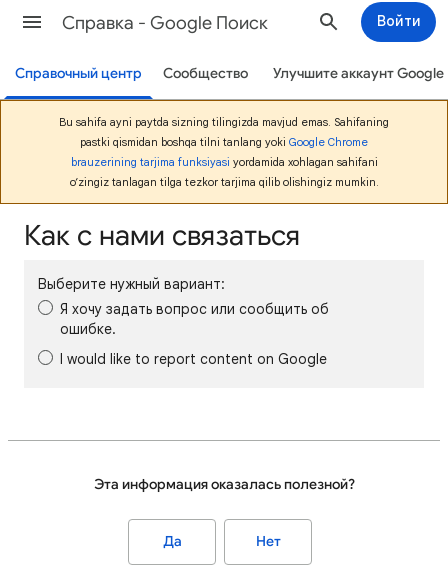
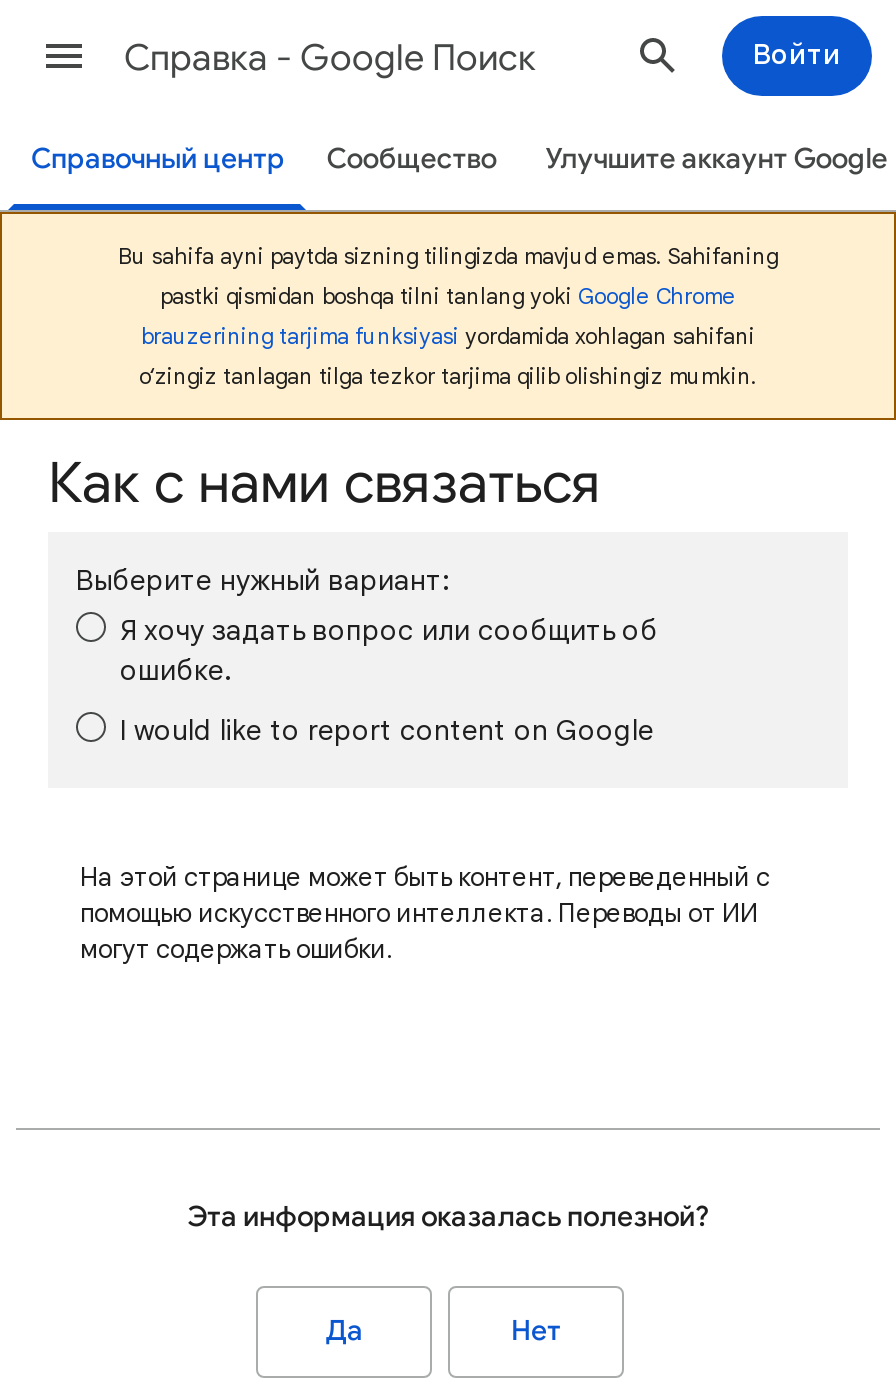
+ На этой странице может быть контент, переведенный с
+ помощью искусственного интеллекта. Переводы от ИИ
+ могут содержать ошибки.
